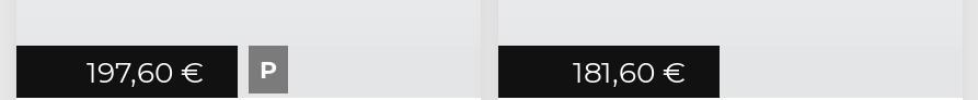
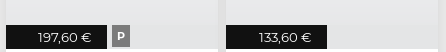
- 181,60 €
+ 133,60 €
